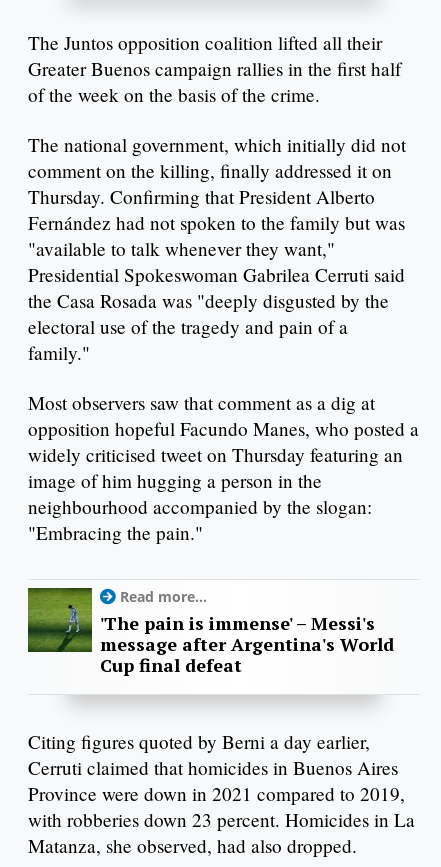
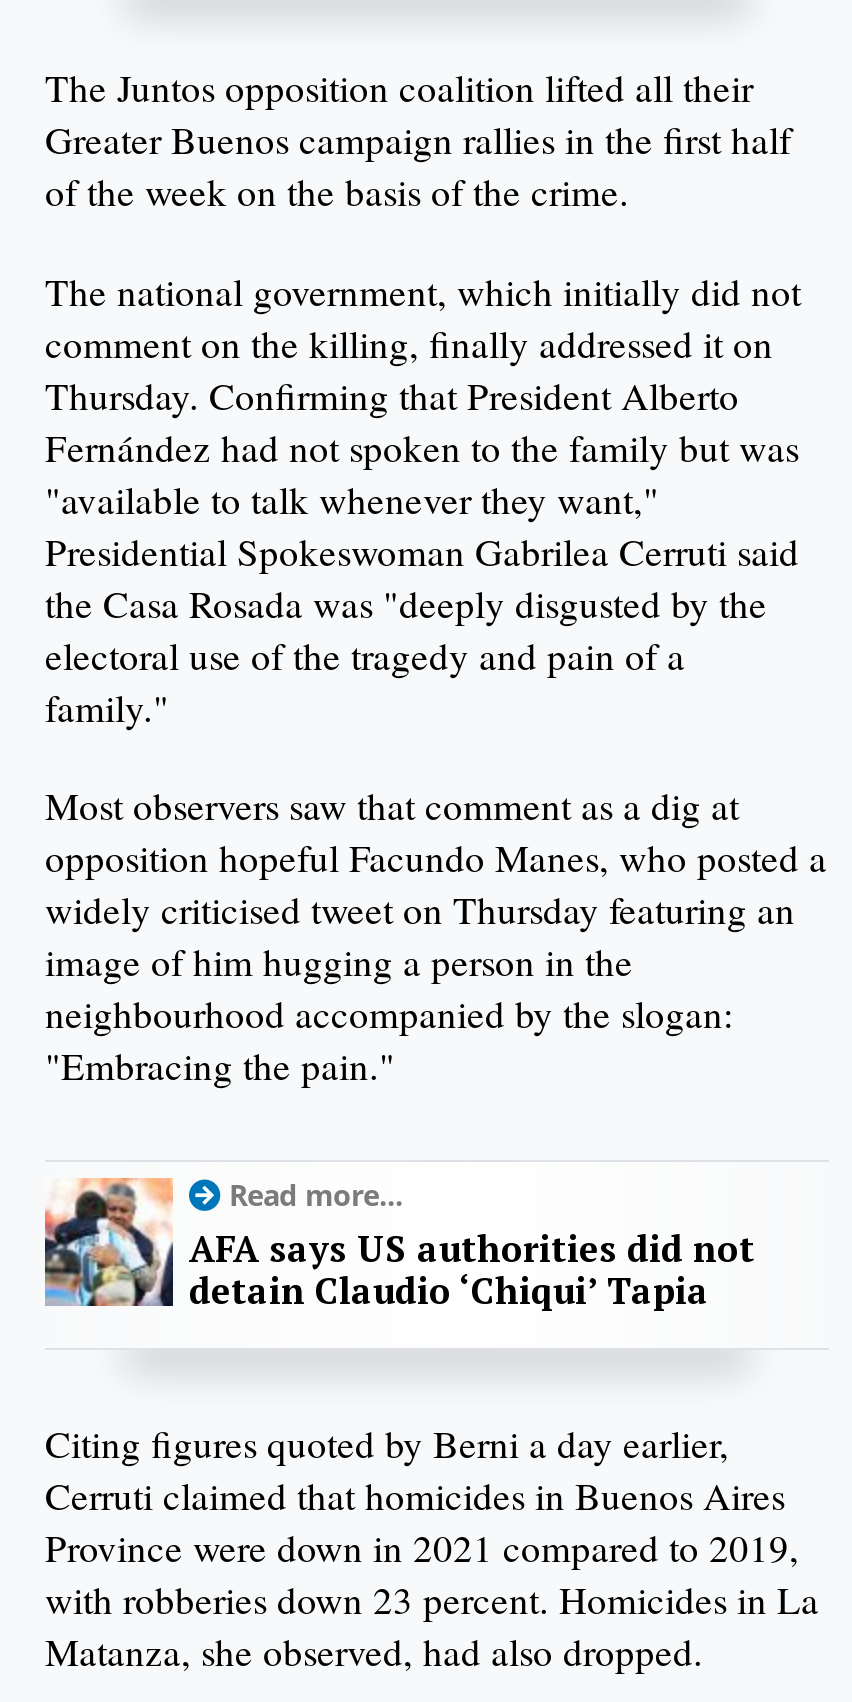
- [image]
- 'The pain is immense' – Messi's
- message after Argentina's World
- Cup final defeat
+ [image]
+ AFA says US authorities did not
+ detain Claudio ‘Chiqui’ Tapia
